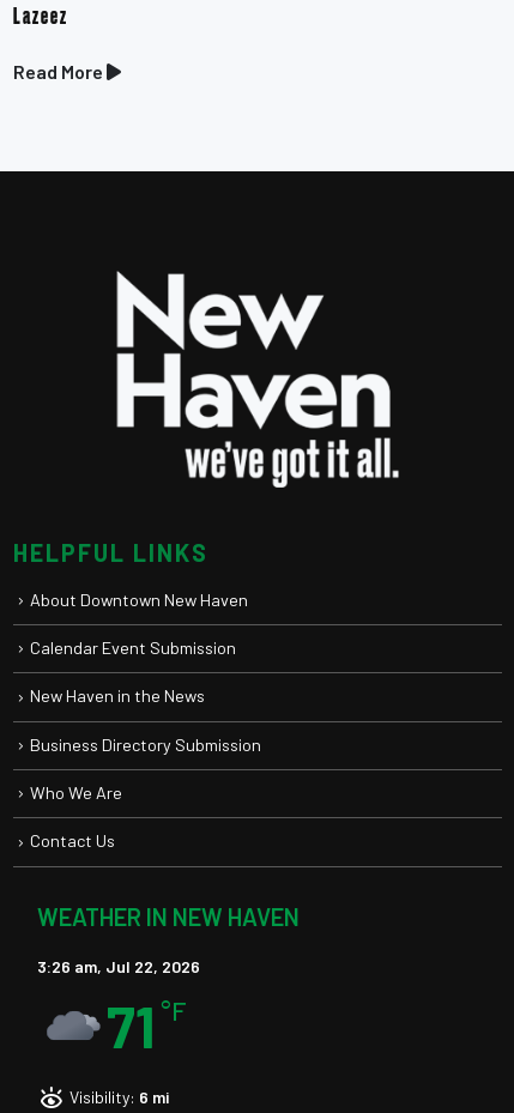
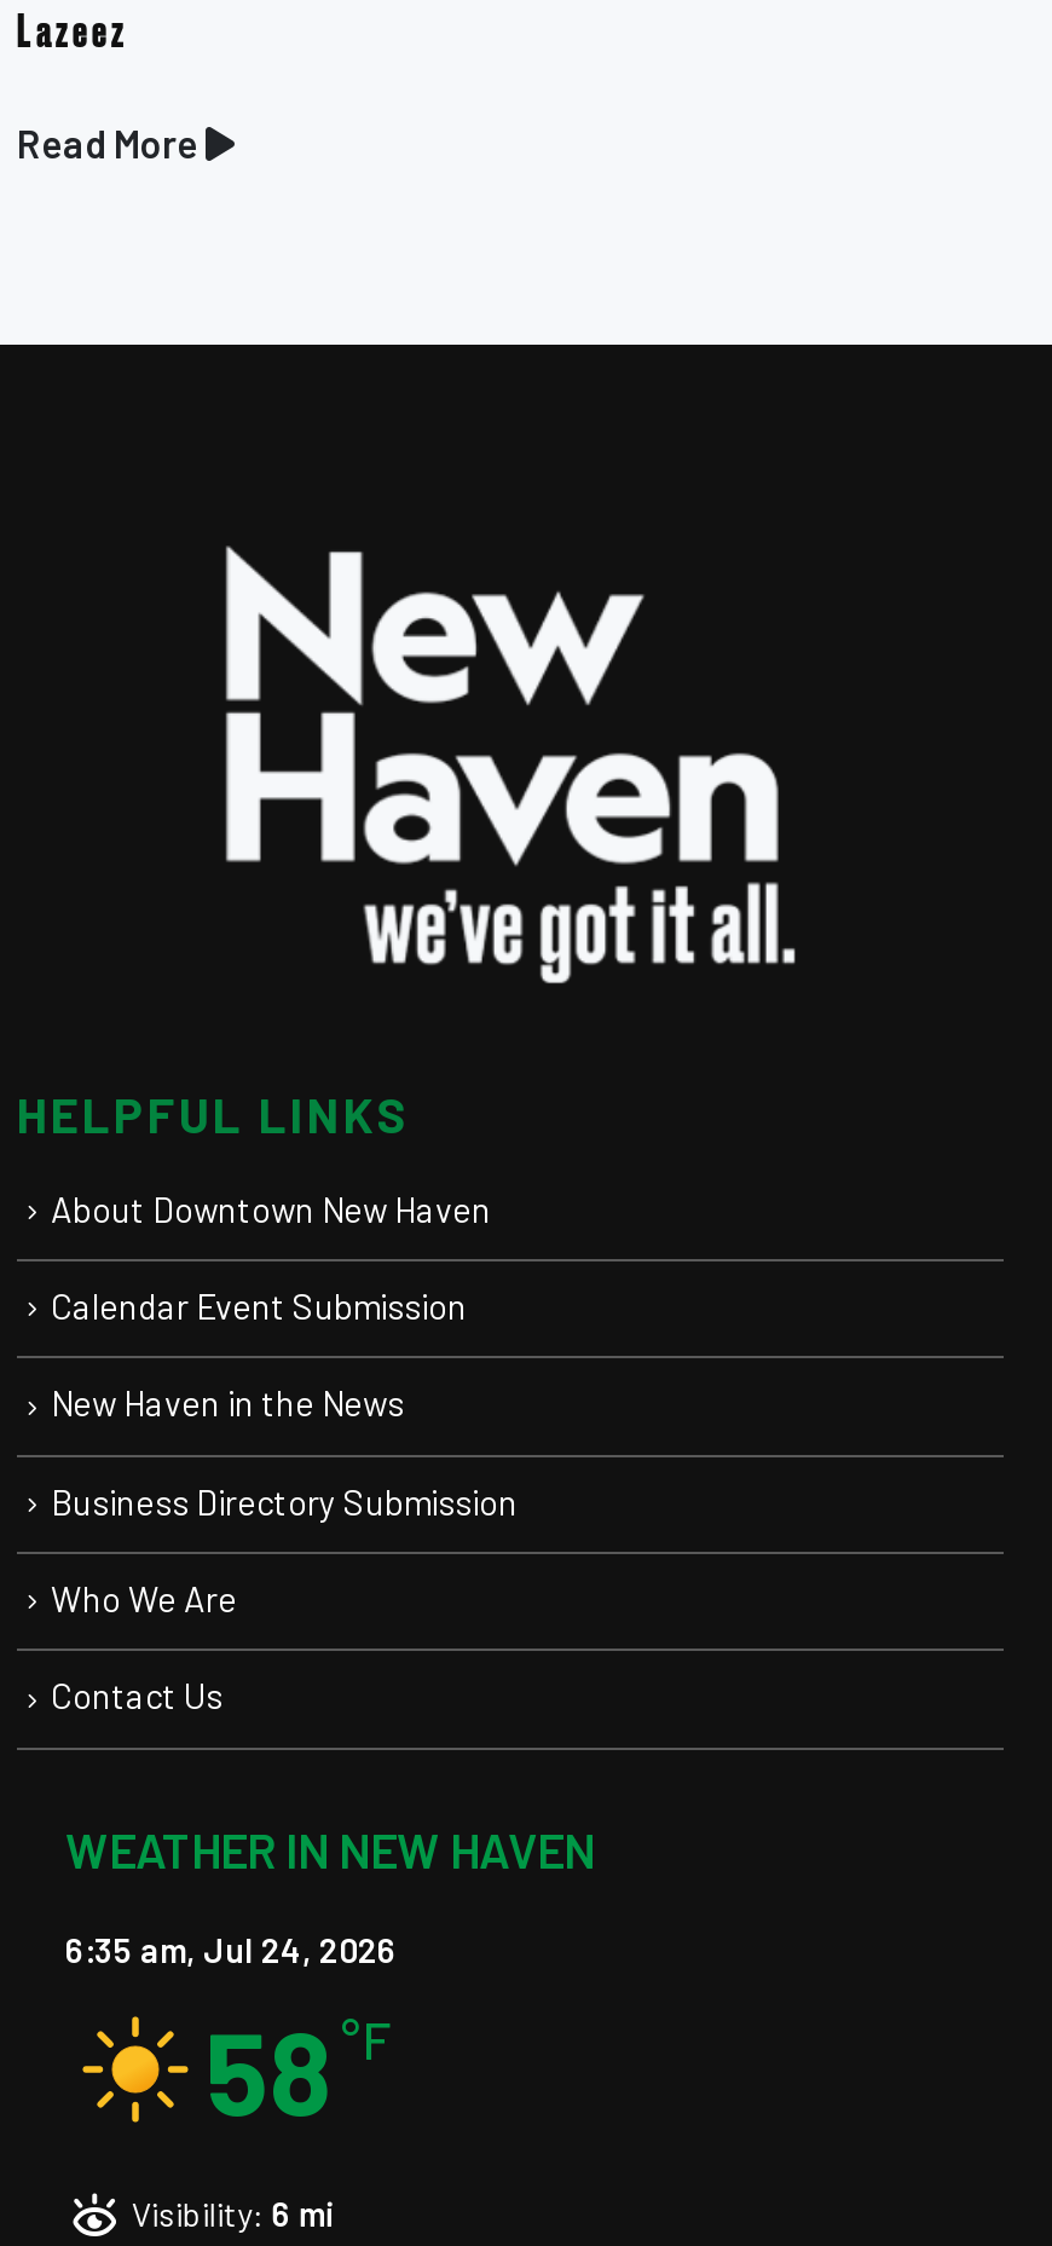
- 3:26 am, Jul 22, 2026
+ 6:35 am, Jul 24, 2026

- [image]
- 71 °F
+ [image]
+ 58 °F
